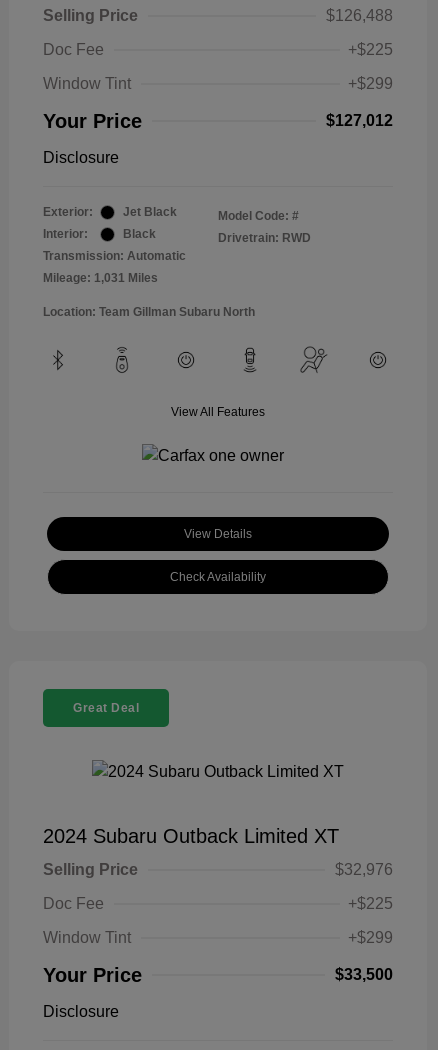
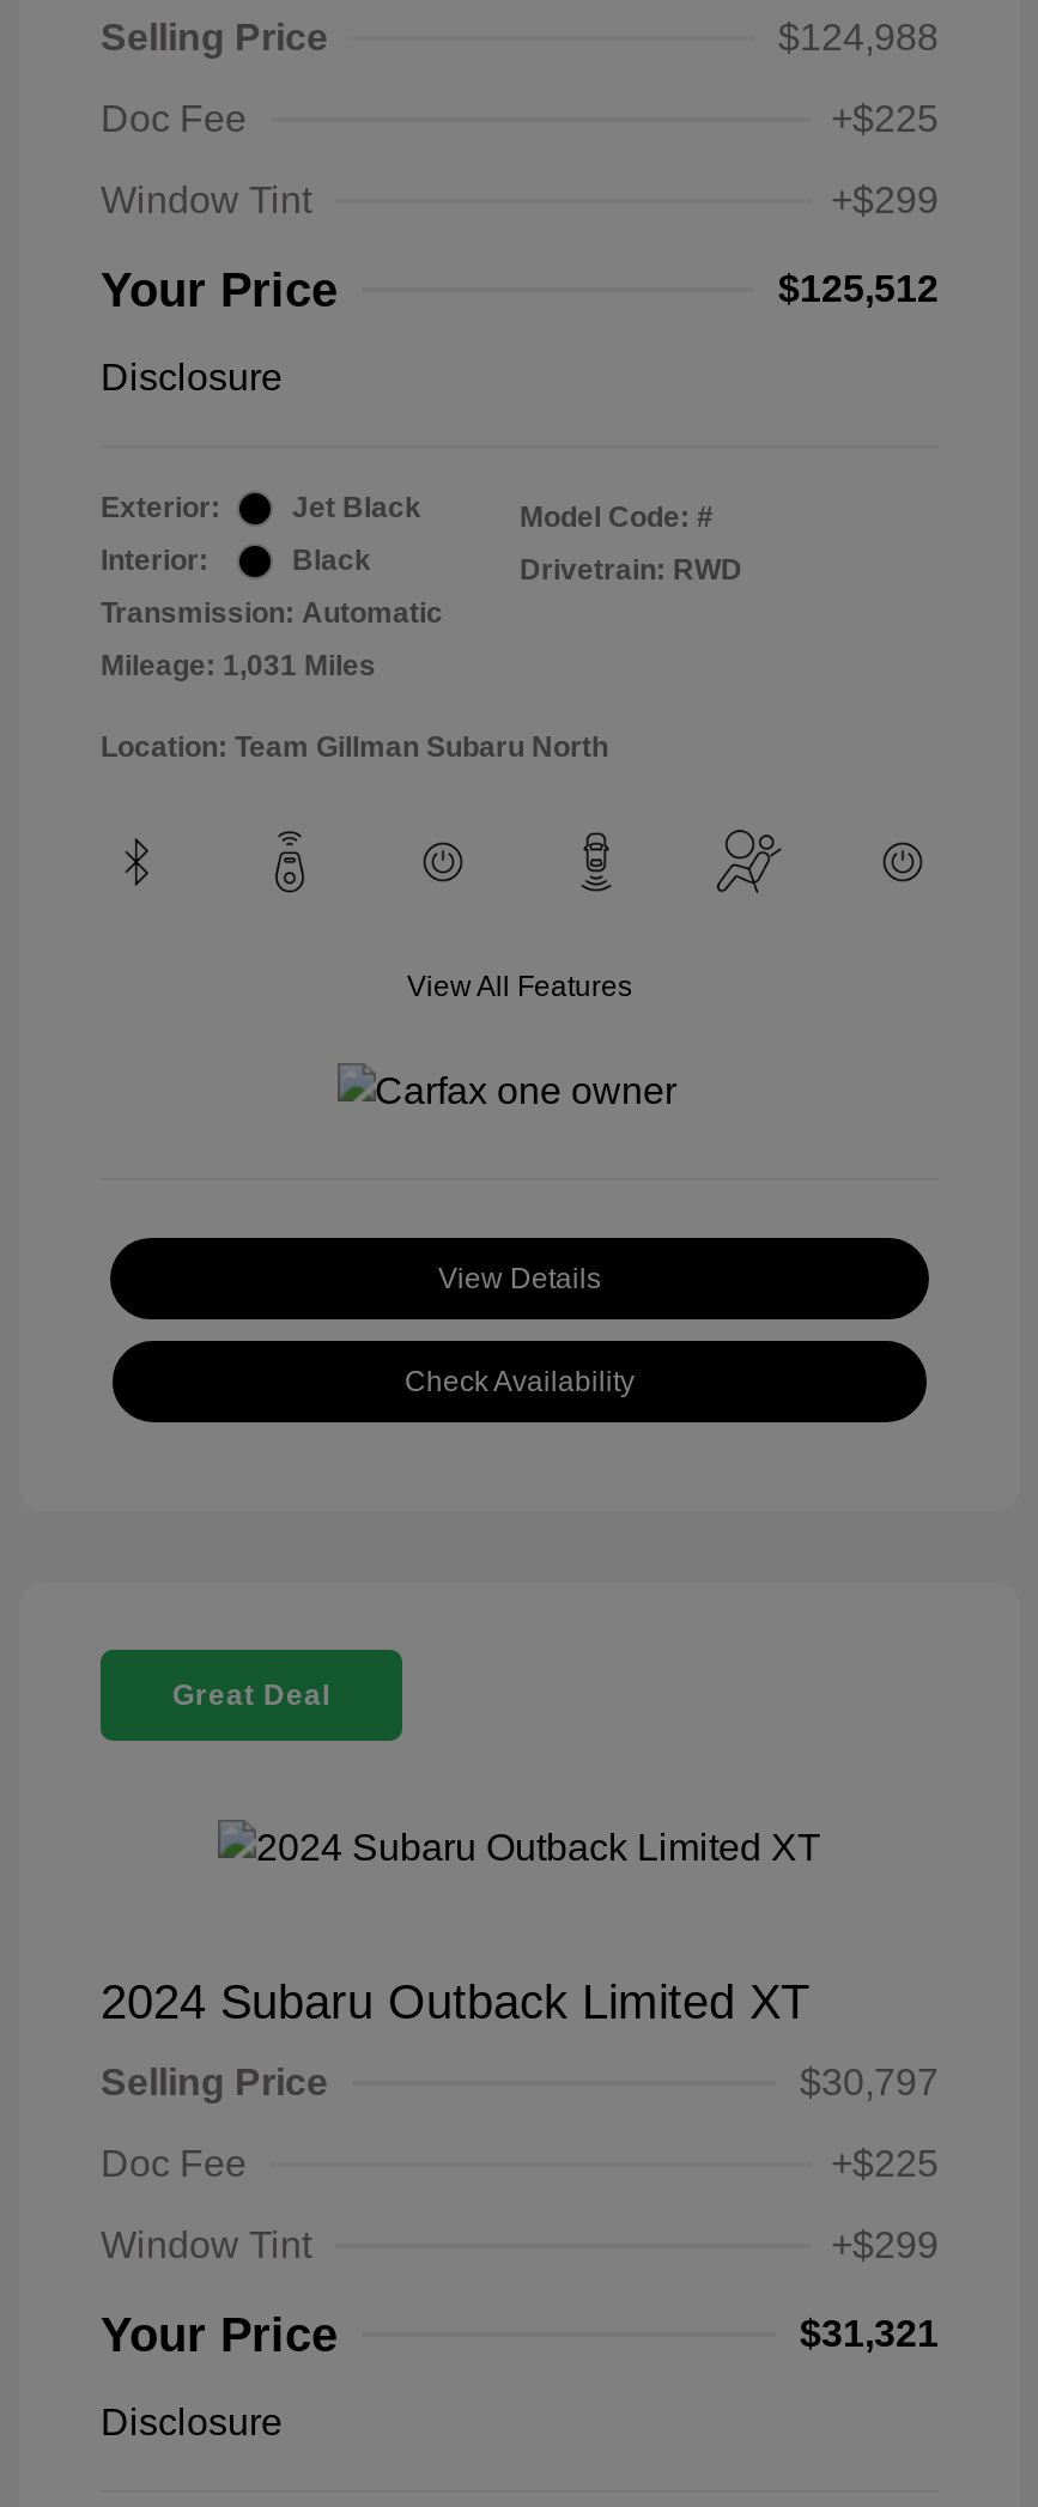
- $126,488
+ $124,988

- $127,012
+ $125,512

- $32,976
+ $30,797

- $33,500
+ $31,321
